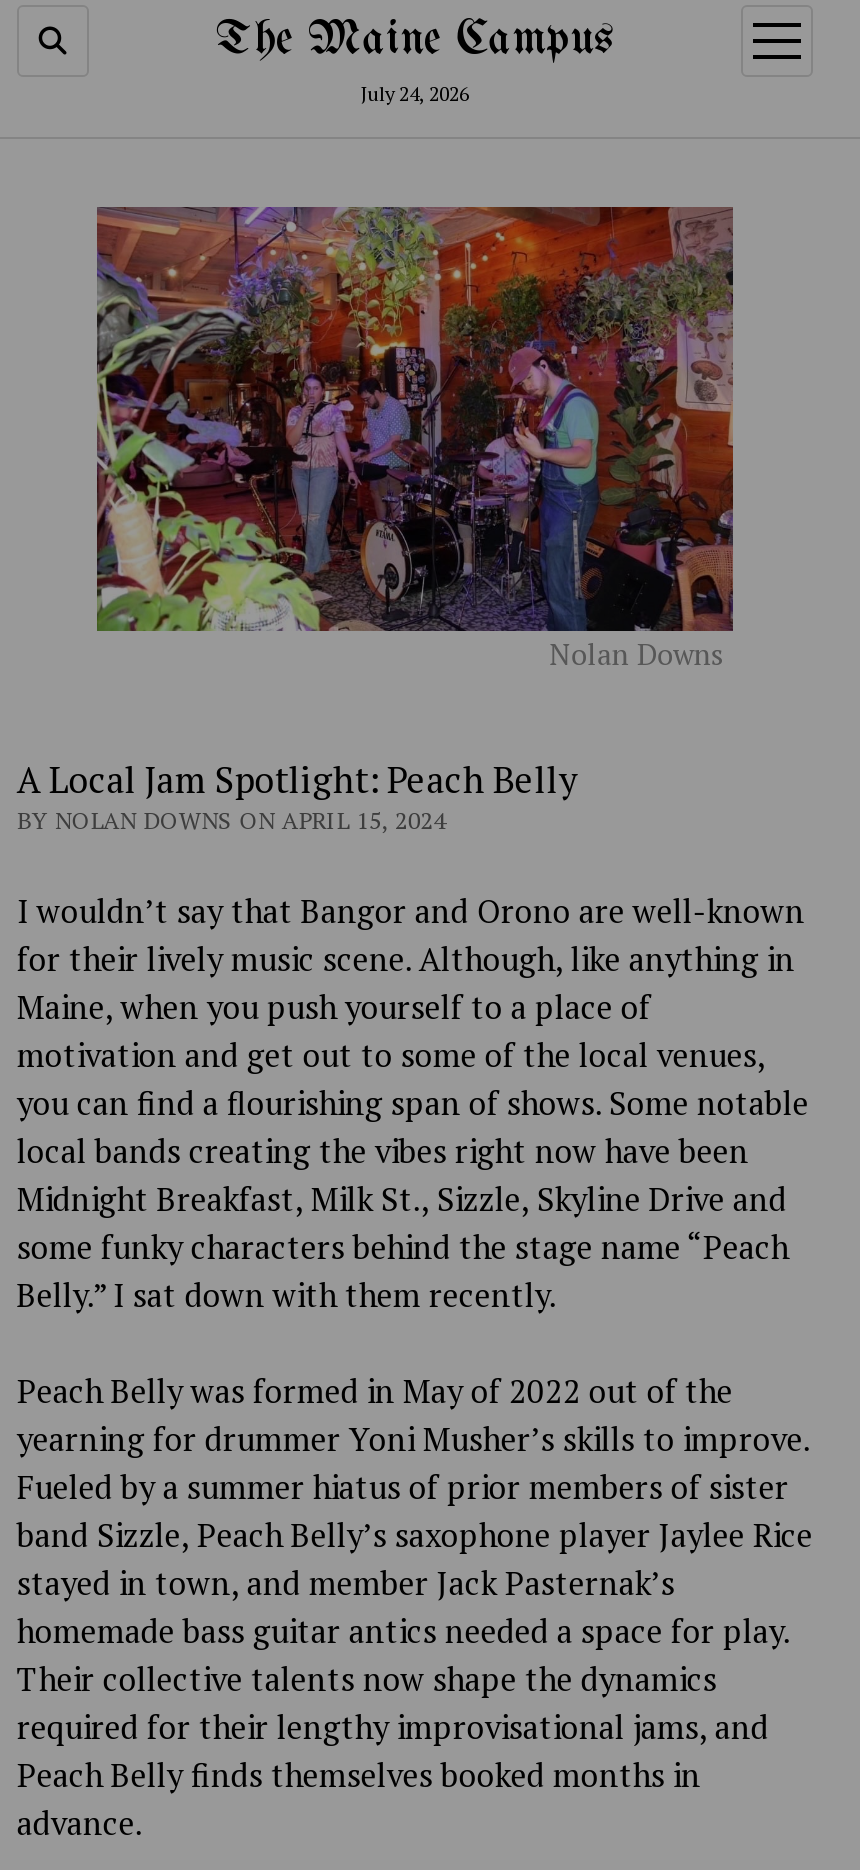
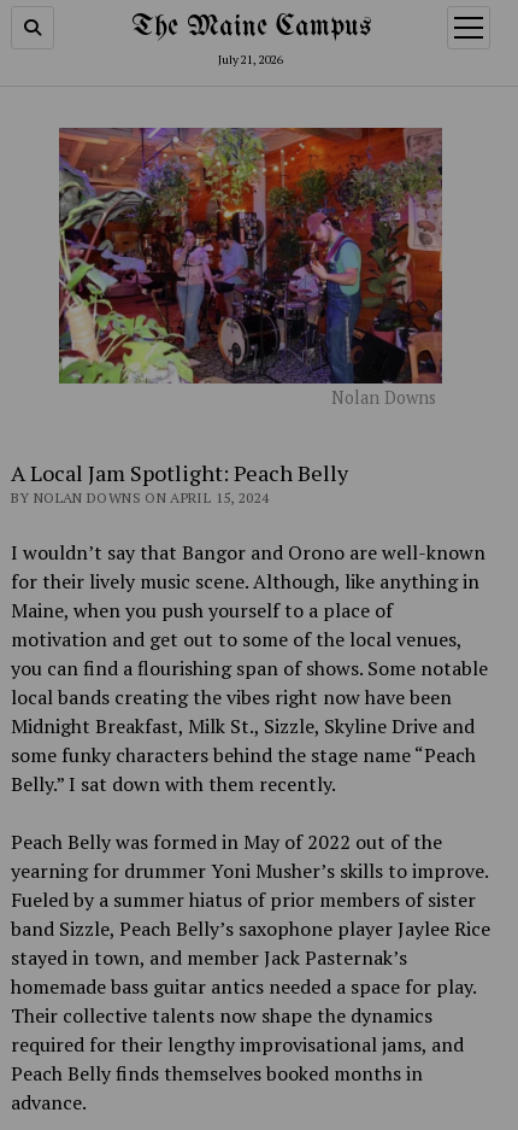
- July 24, 2026
+ July 21, 2026
